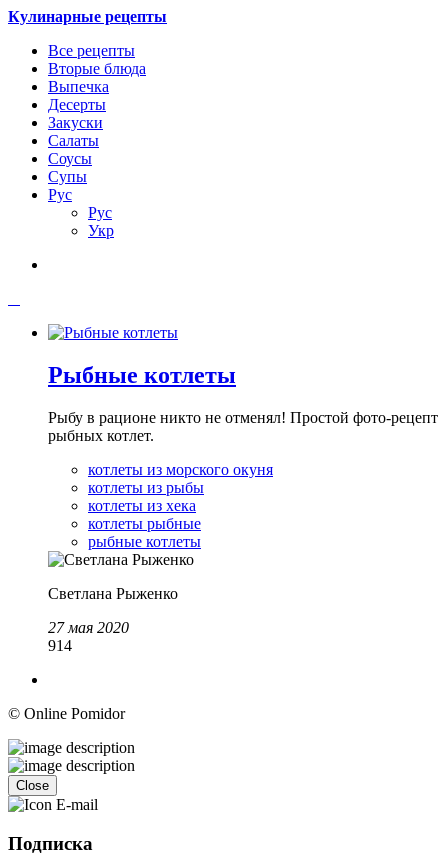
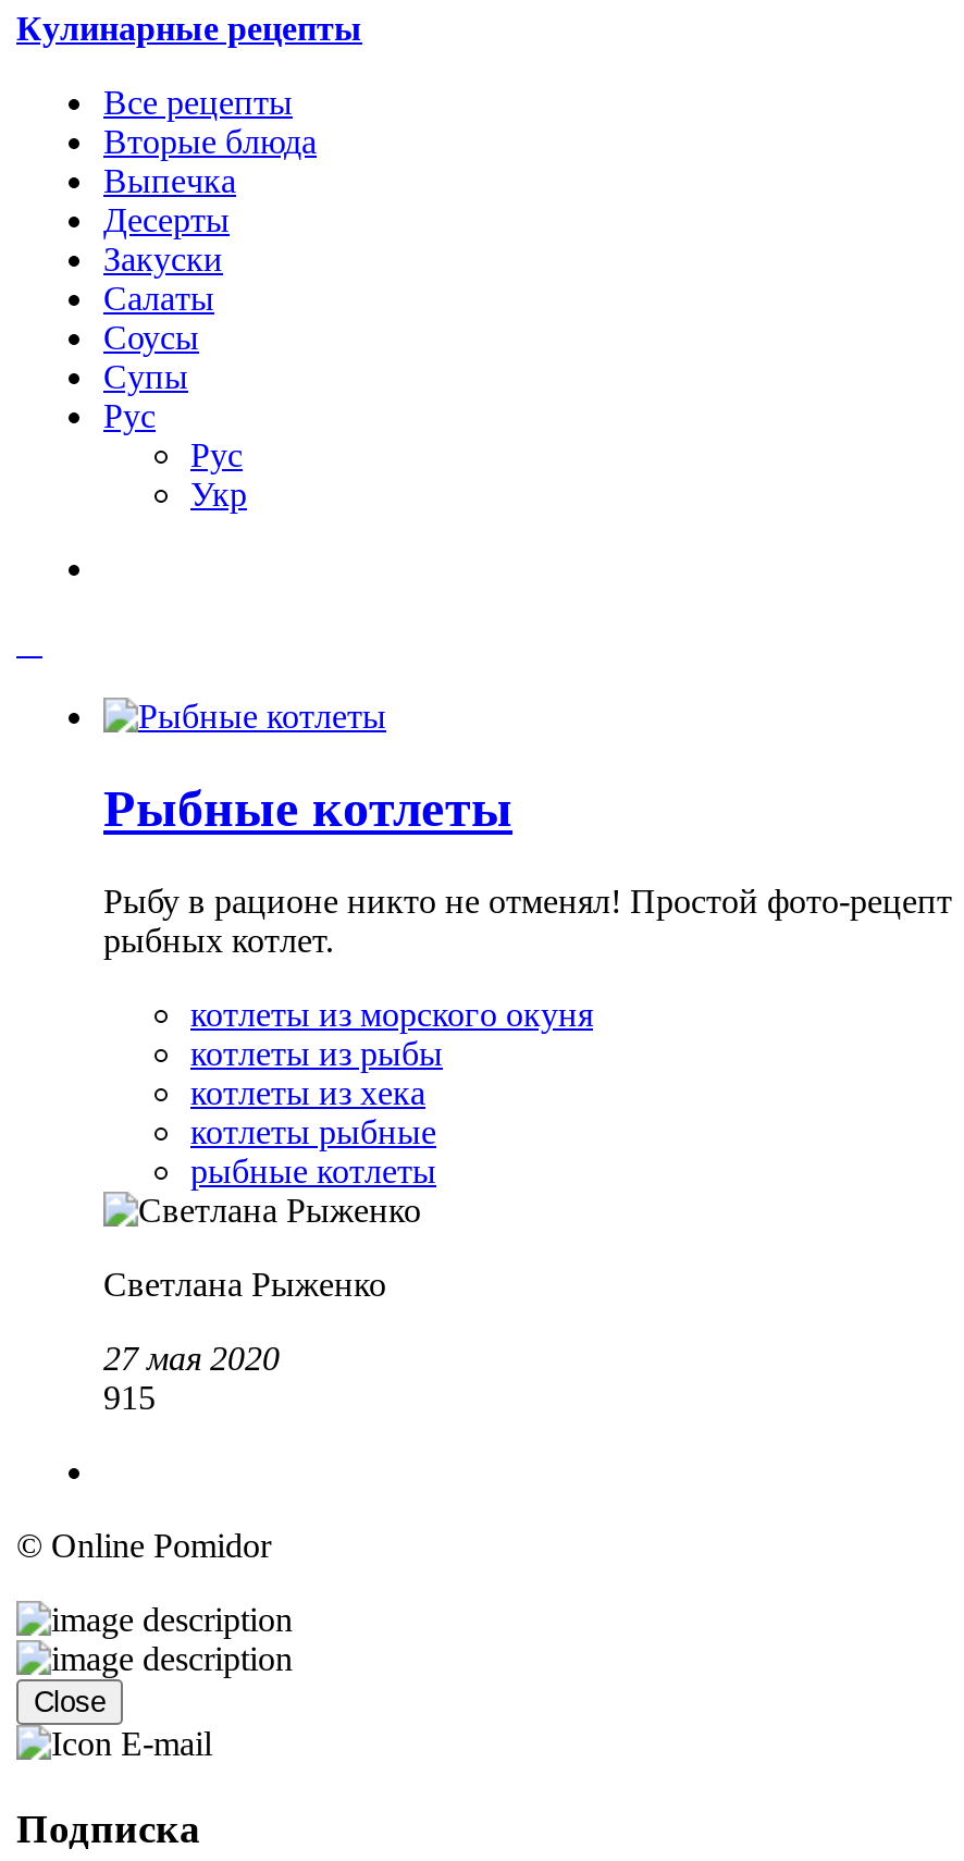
- 914
+ 915
